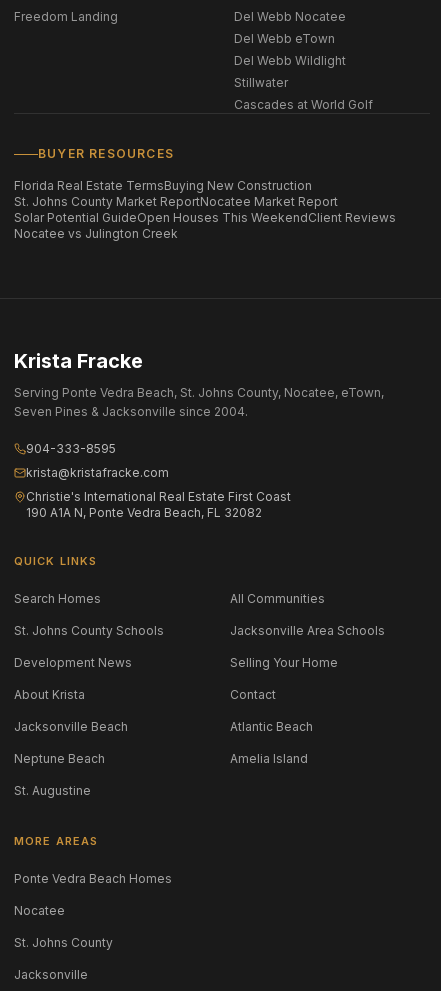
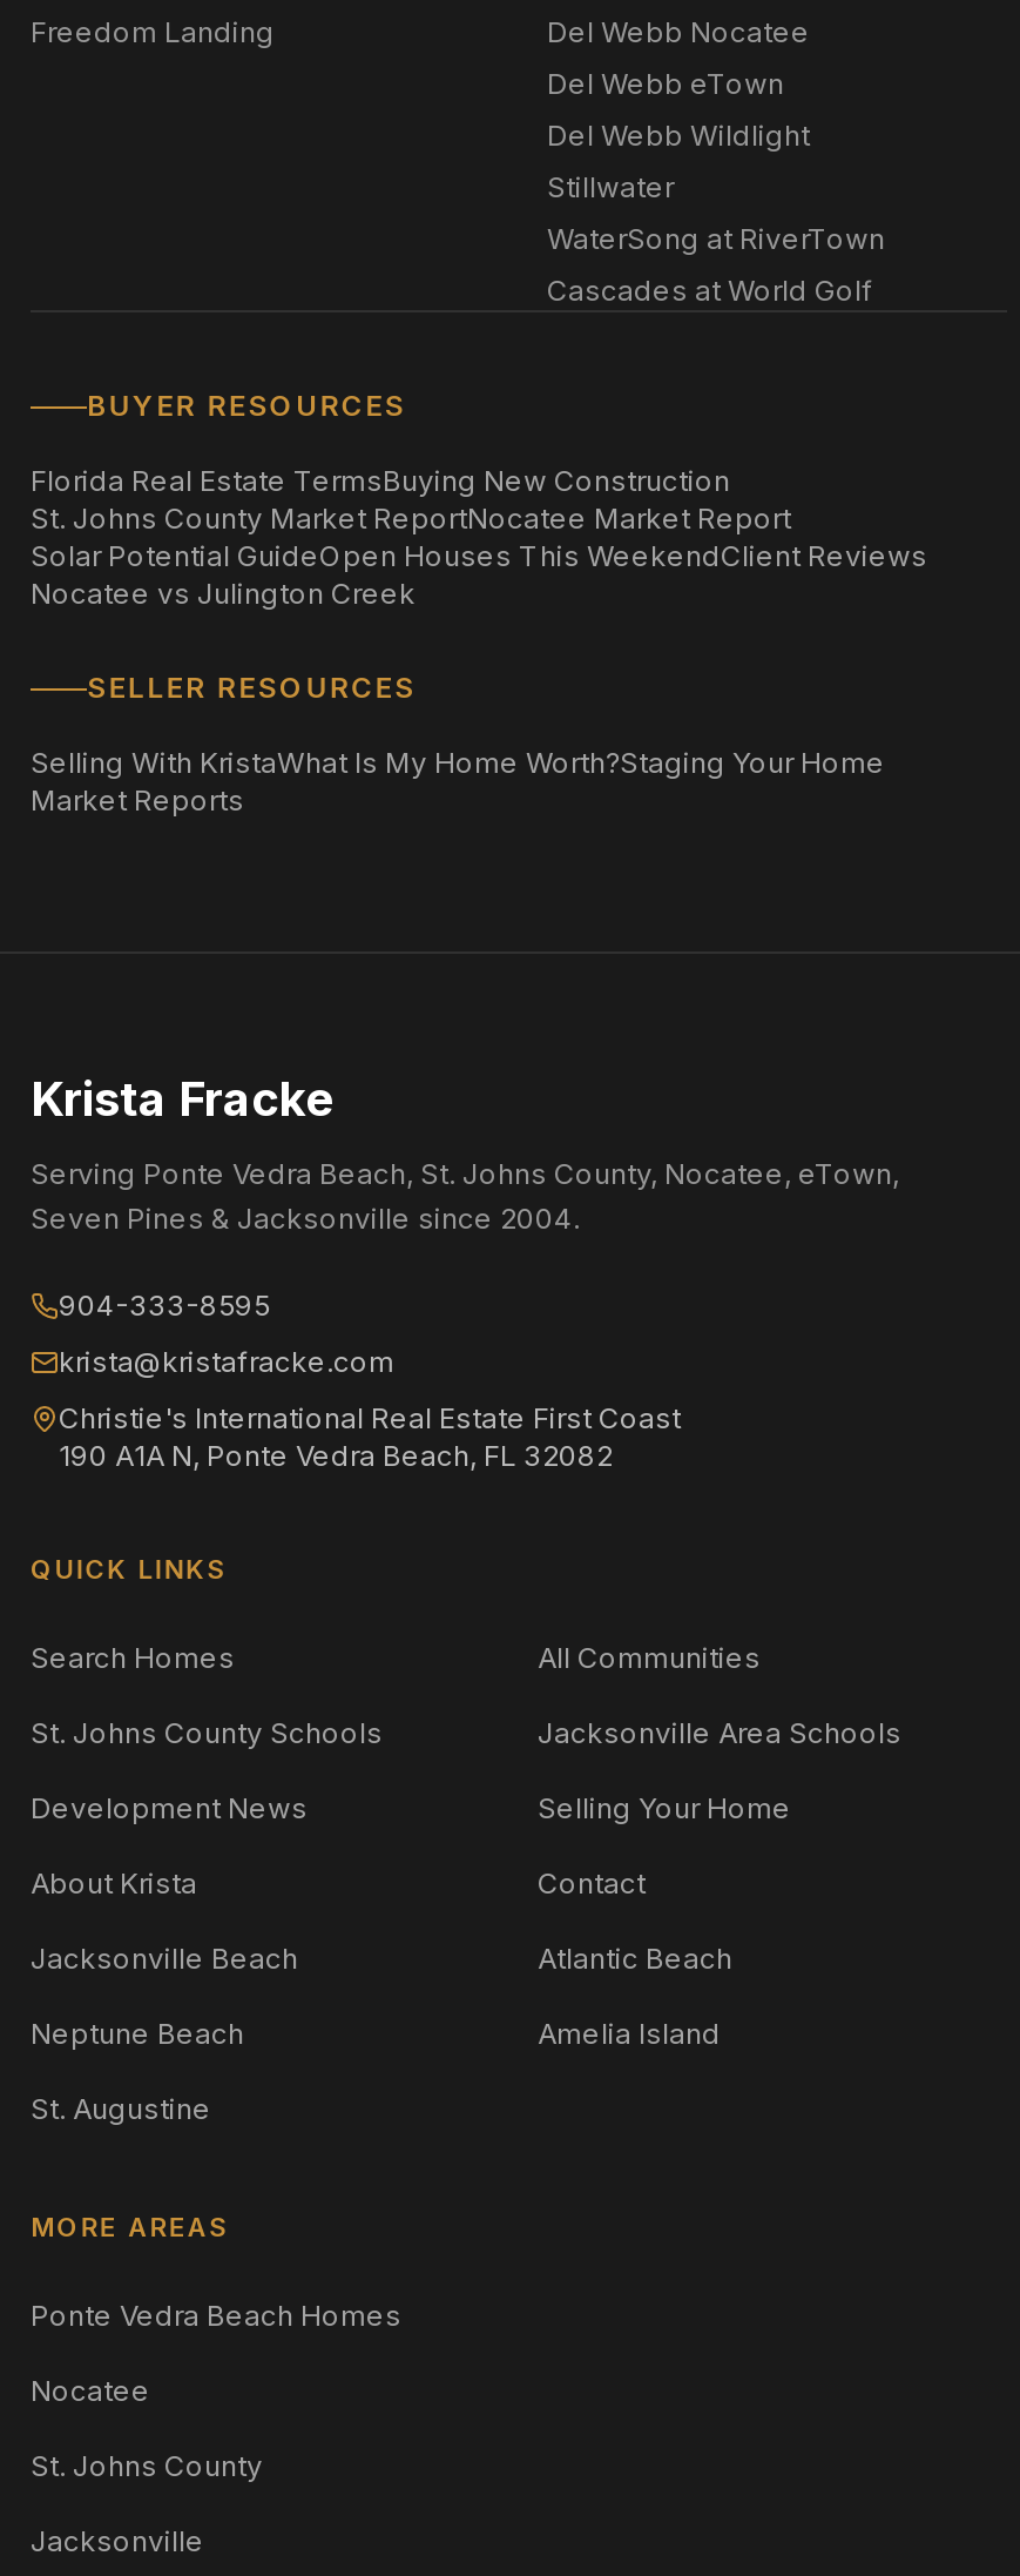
+ WaterSong at RiverTown

+ SELLER RESOURCES
+ Selling With KristaWhat Is My Home Worth?Staging Your Home
+ Market Reports
